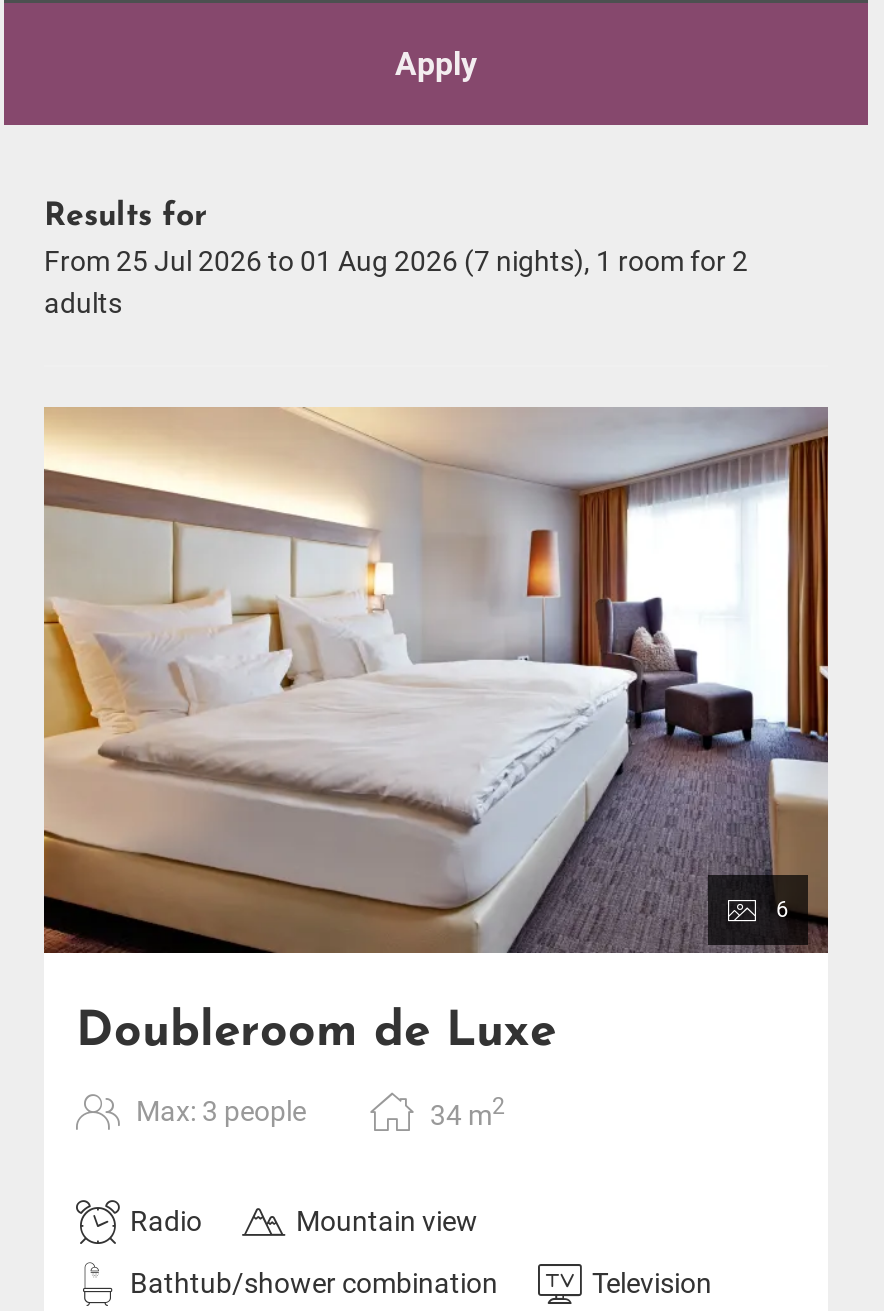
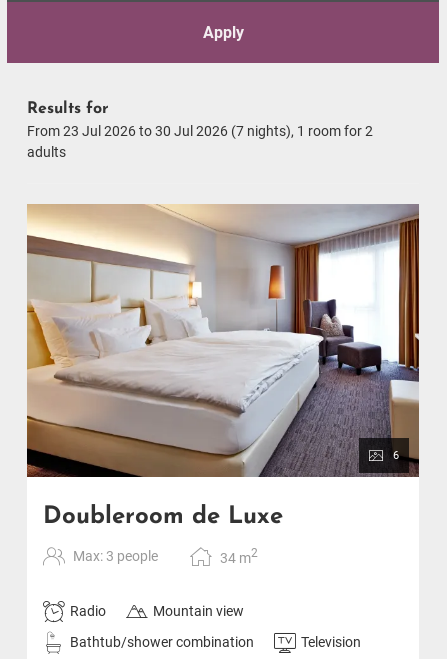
- From 25 Jul 2026 to 01 Aug 2026 (7 nights), 1 room for 2
+ From 23 Jul 2026 to 30 Jul 2026 (7 nights), 1 room for 2
